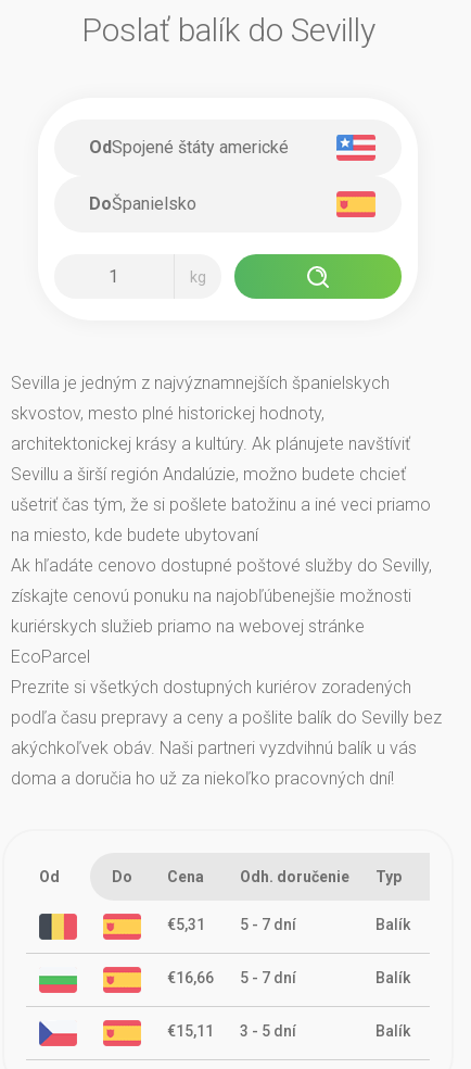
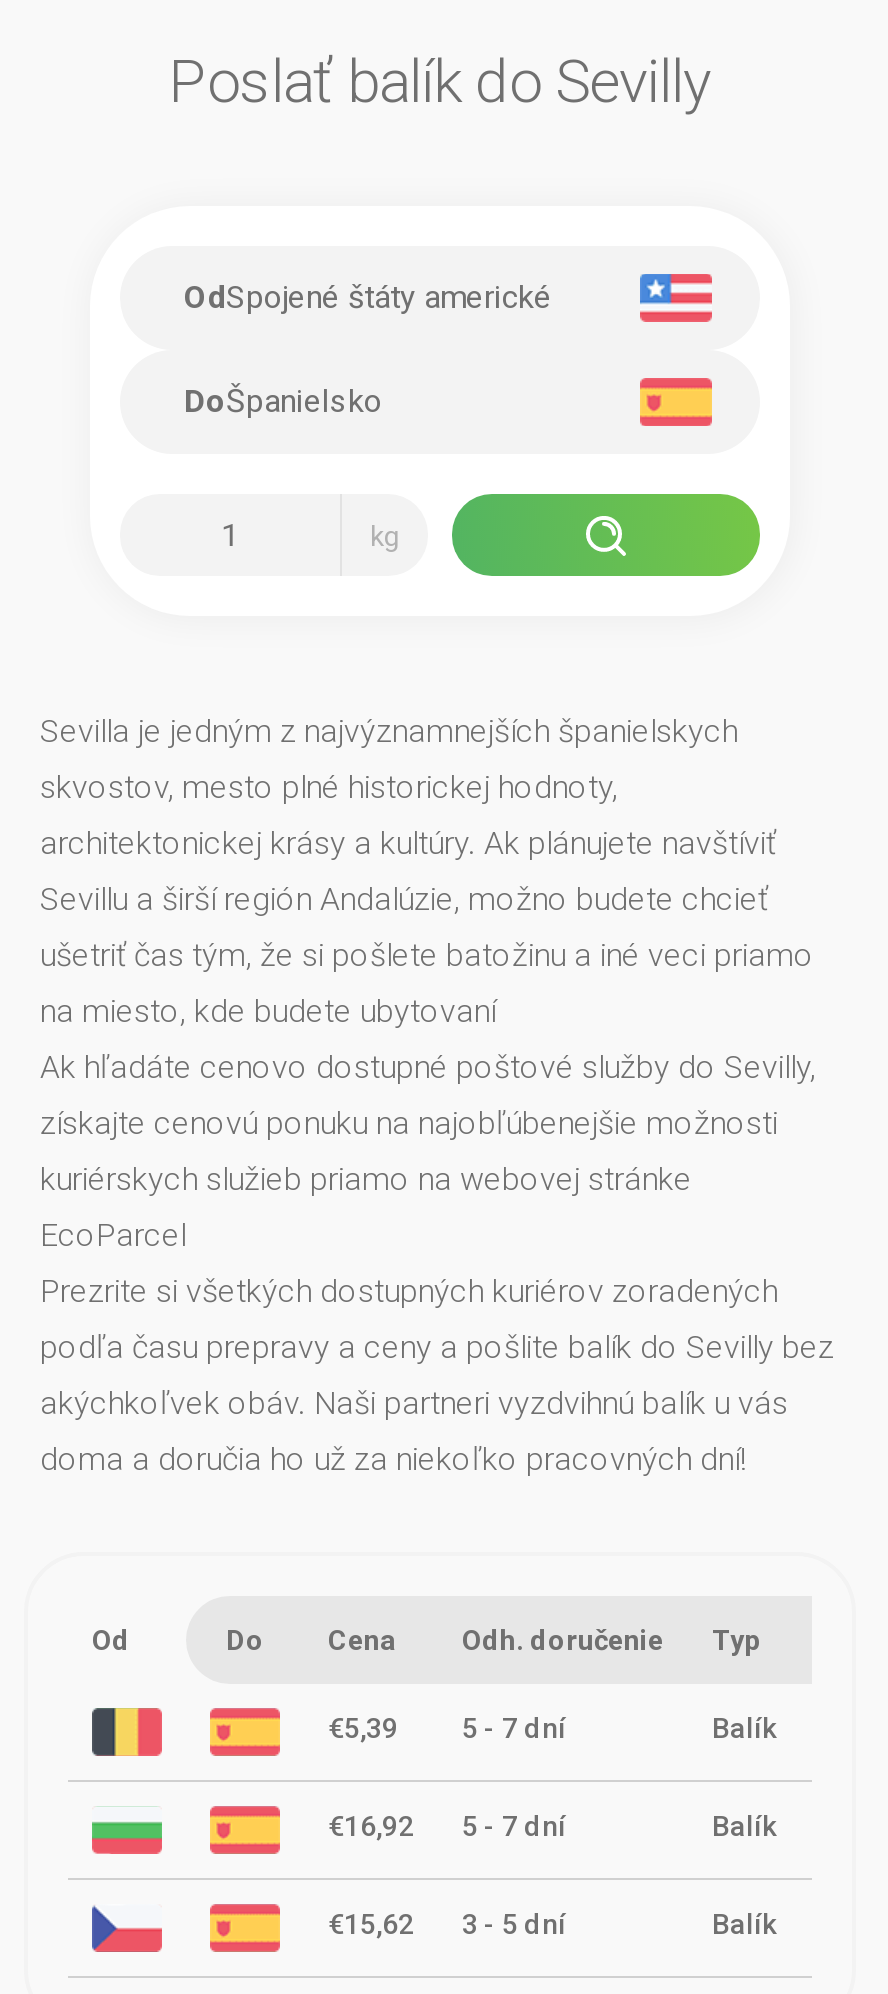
- €5,31 5 - 7 dní
+ €5,39 5 - 7 dní

- €16,66 5 - 7 dní
+ €16,92 5 - 7 dní

- €15,11 3 - 5 dní
+ €15,62 3 - 5 dní
